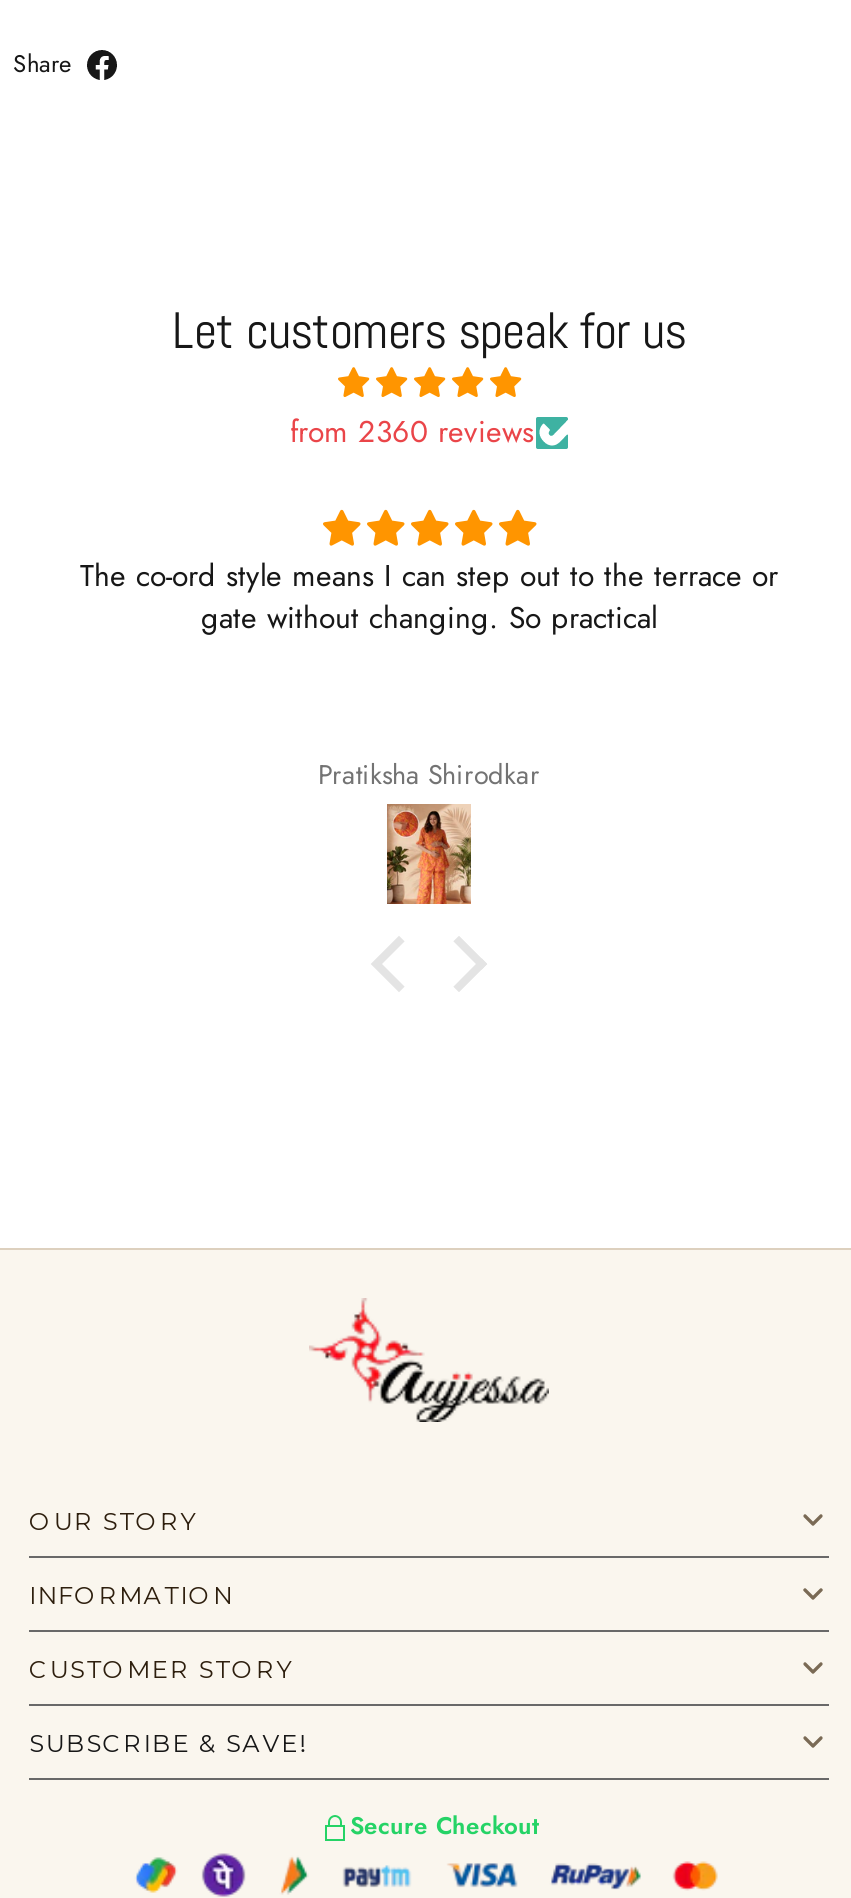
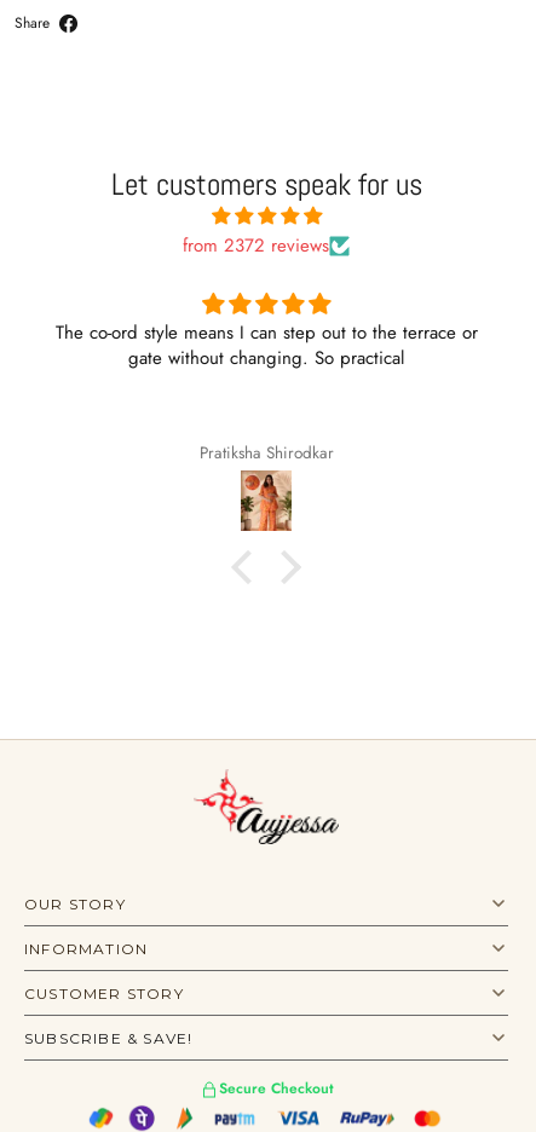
- from 2360 reviews
+ from 2372 reviews
